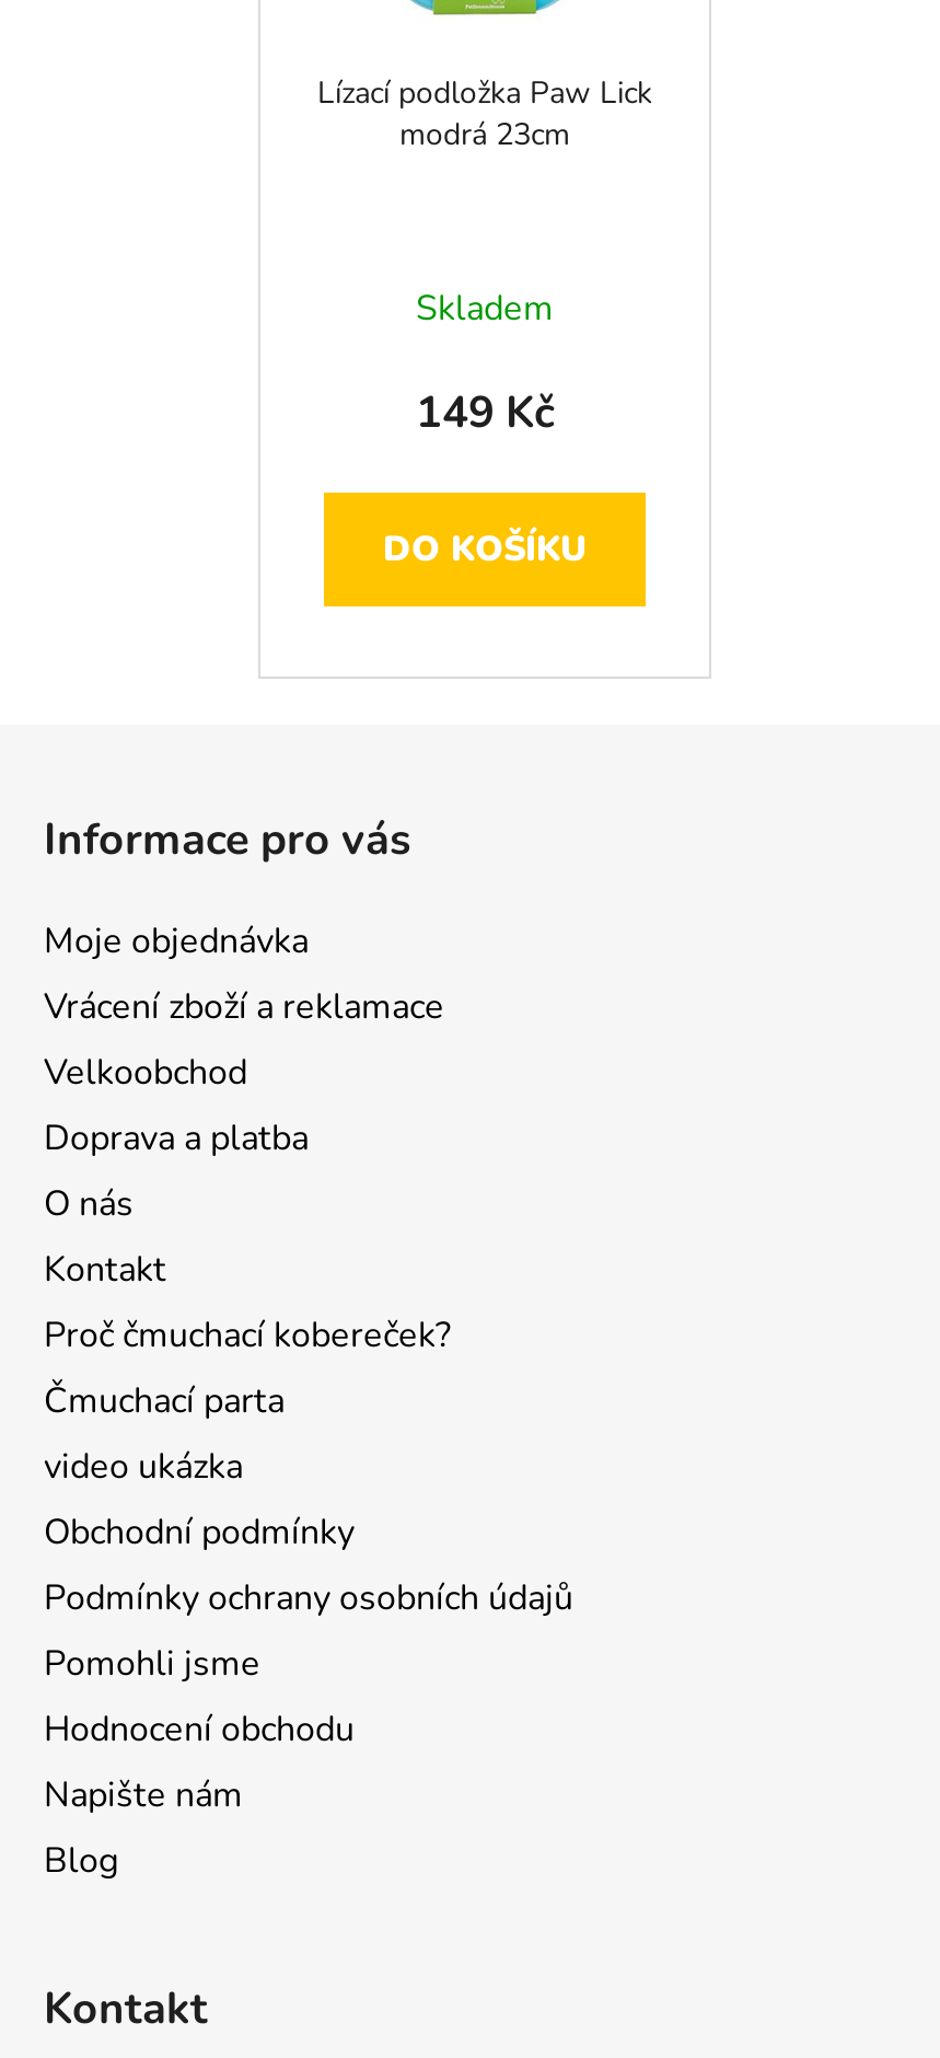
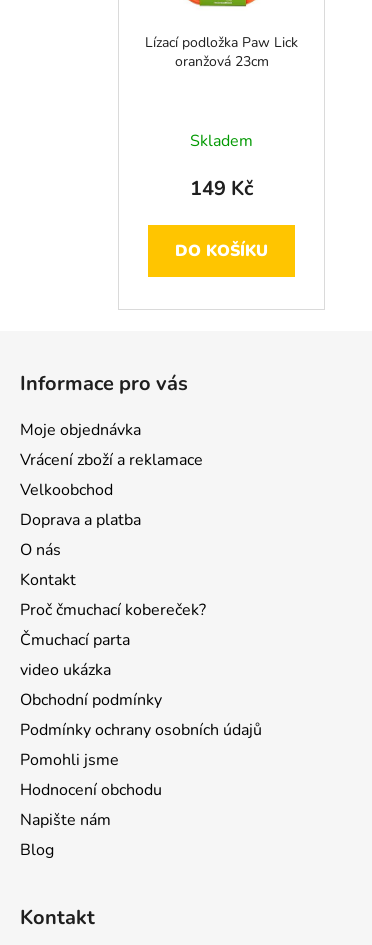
- modrá 23cm
+ oranžová 23cm
